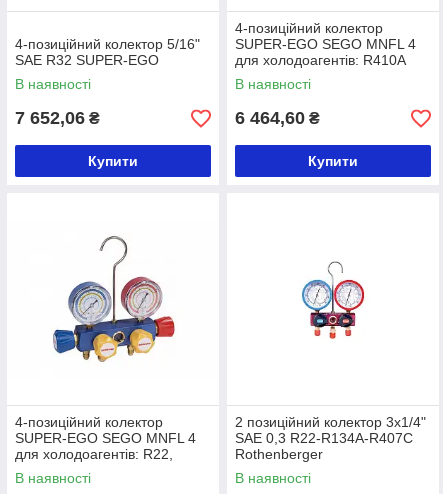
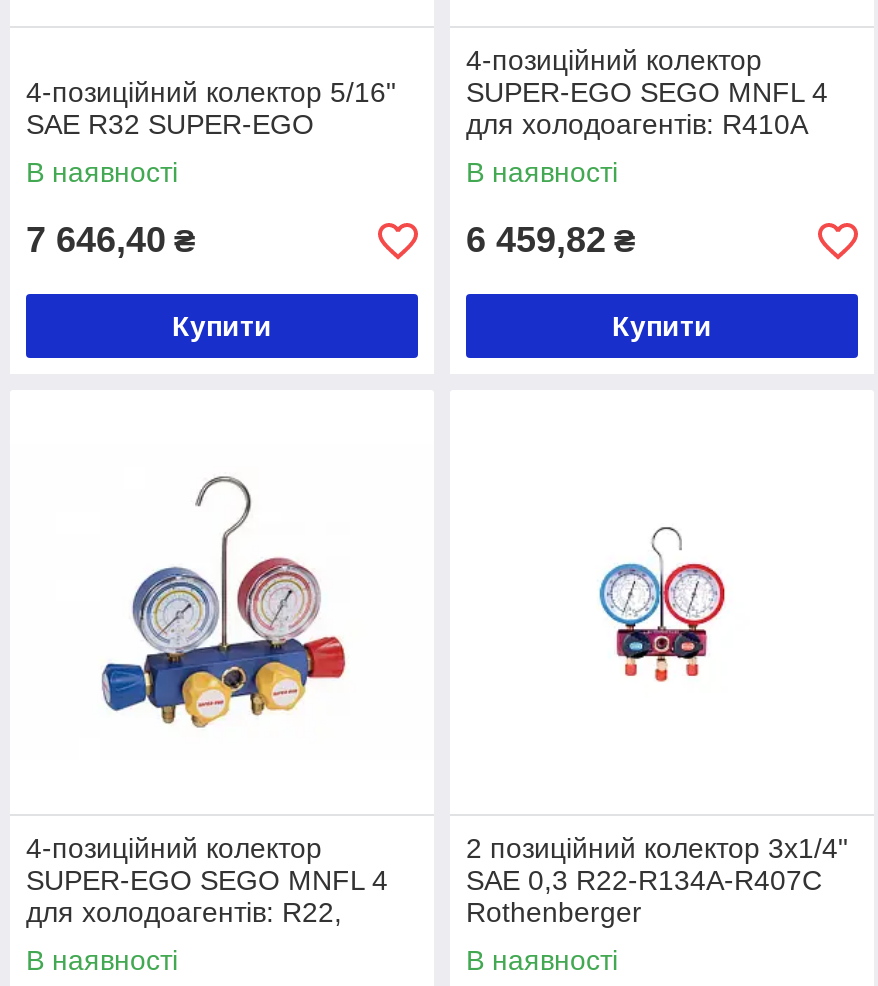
- 7 652,06 ₴
+ 7 646,40 ₴

- 6 464,60 ₴
+ 6 459,82 ₴
